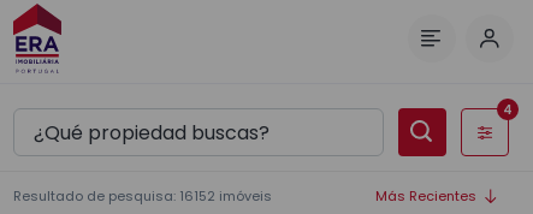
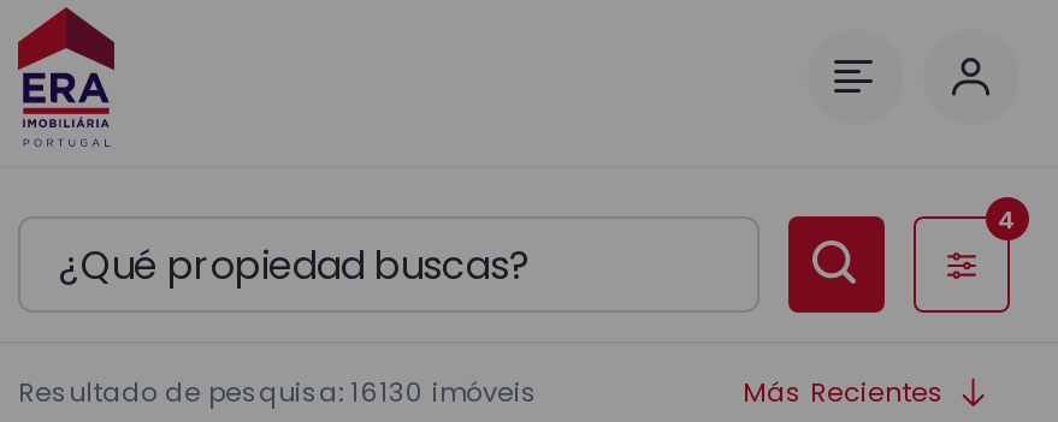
- Resultado de pesquisa 16152 imóveis
+ Resultado de pesquisa 16130 imóveis
